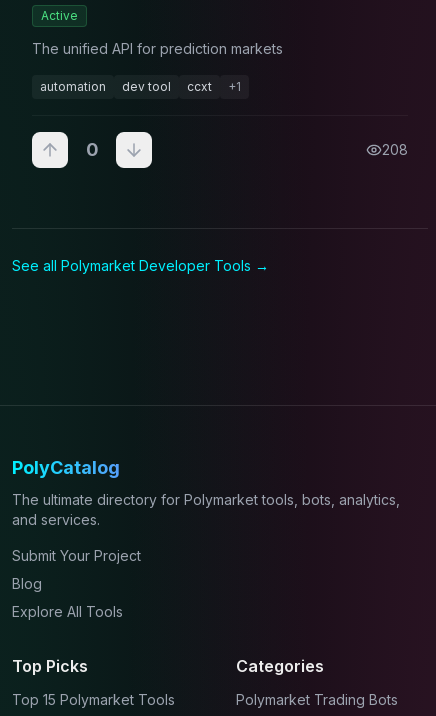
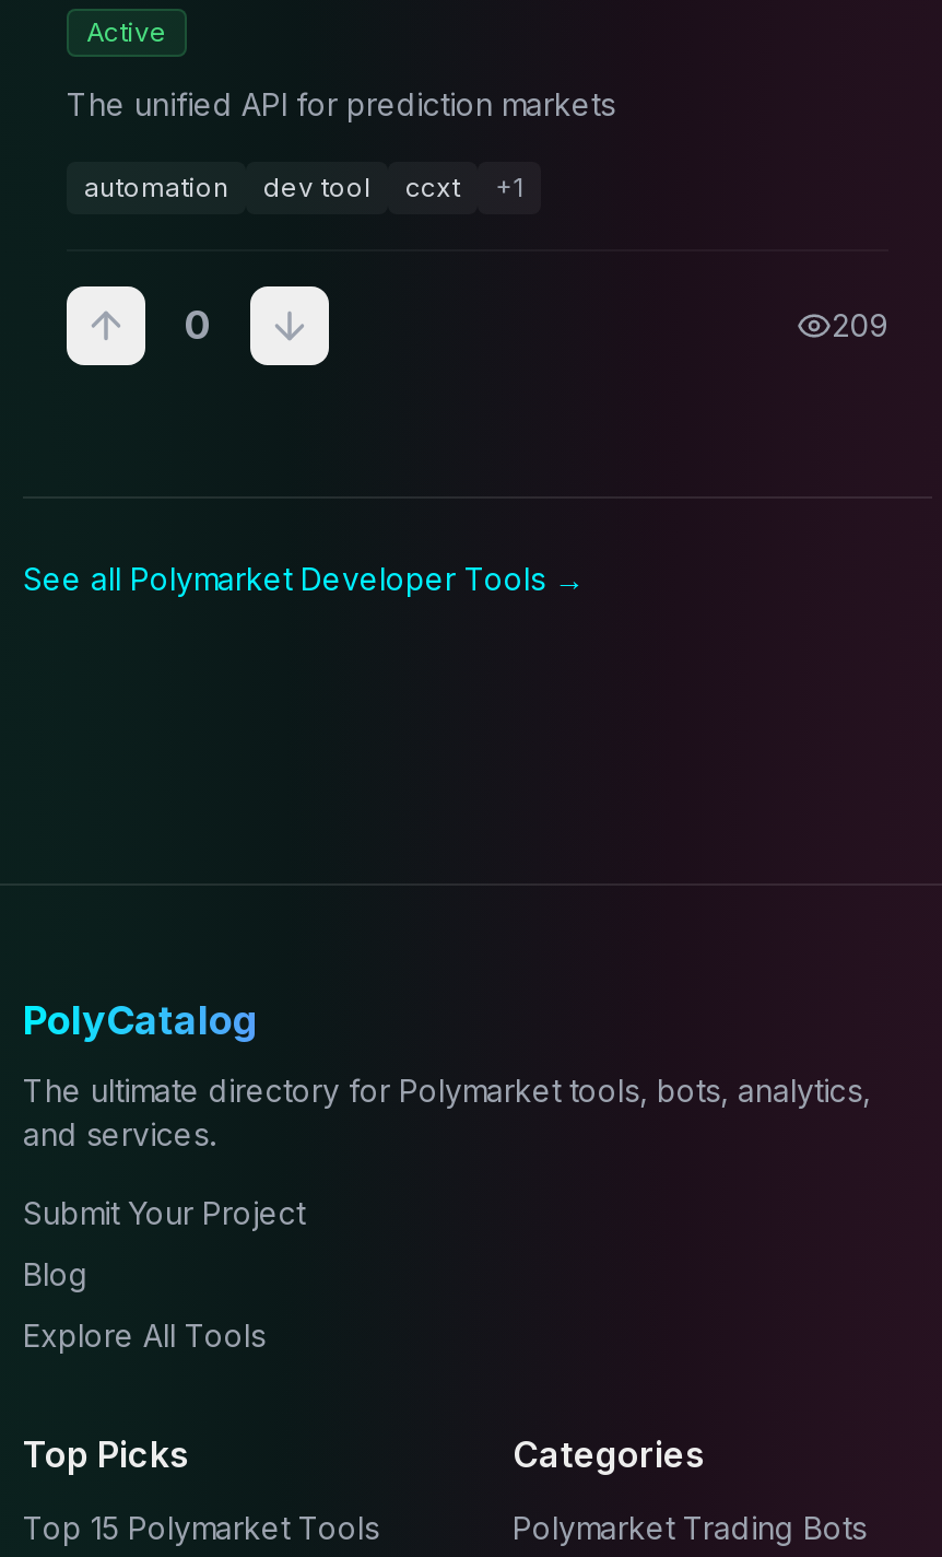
- 208
+ 209
